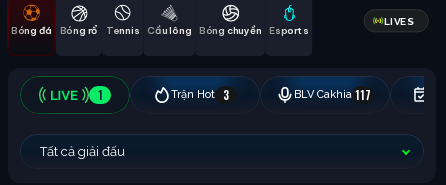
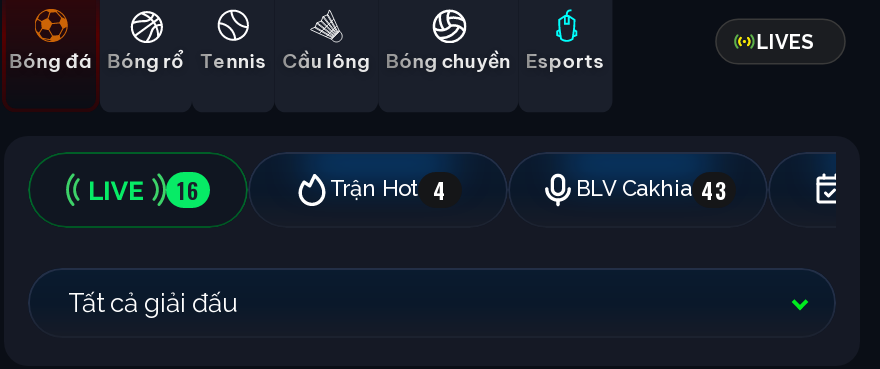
- 1
- Trận Hot
- 3
- BLV Cakhia 117
+ 16
+ Trận Hot 4
+ BLV Cakhia 43
